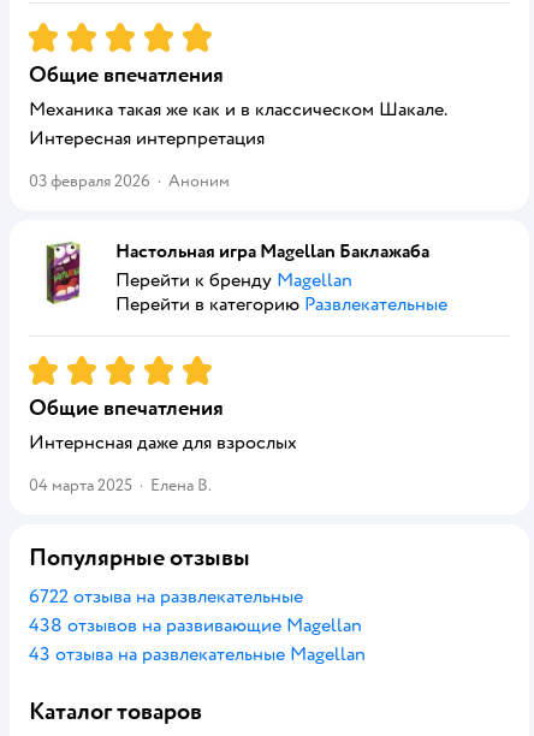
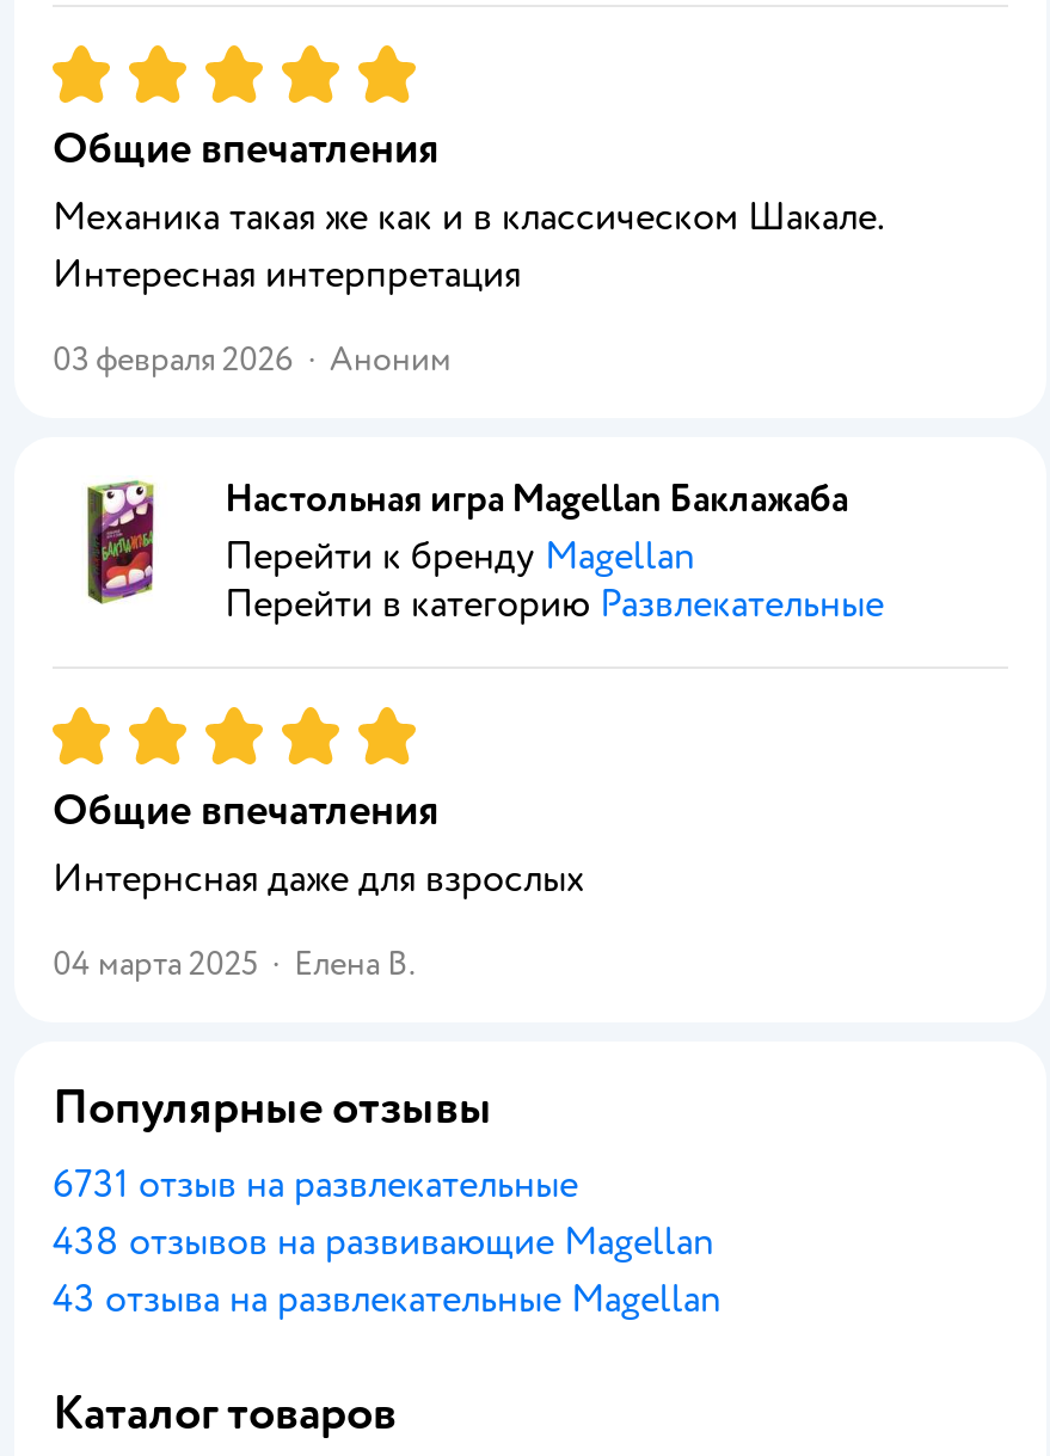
- 6722 отзыва на развлекательные
+ 6731 отзыв на развлекательные
